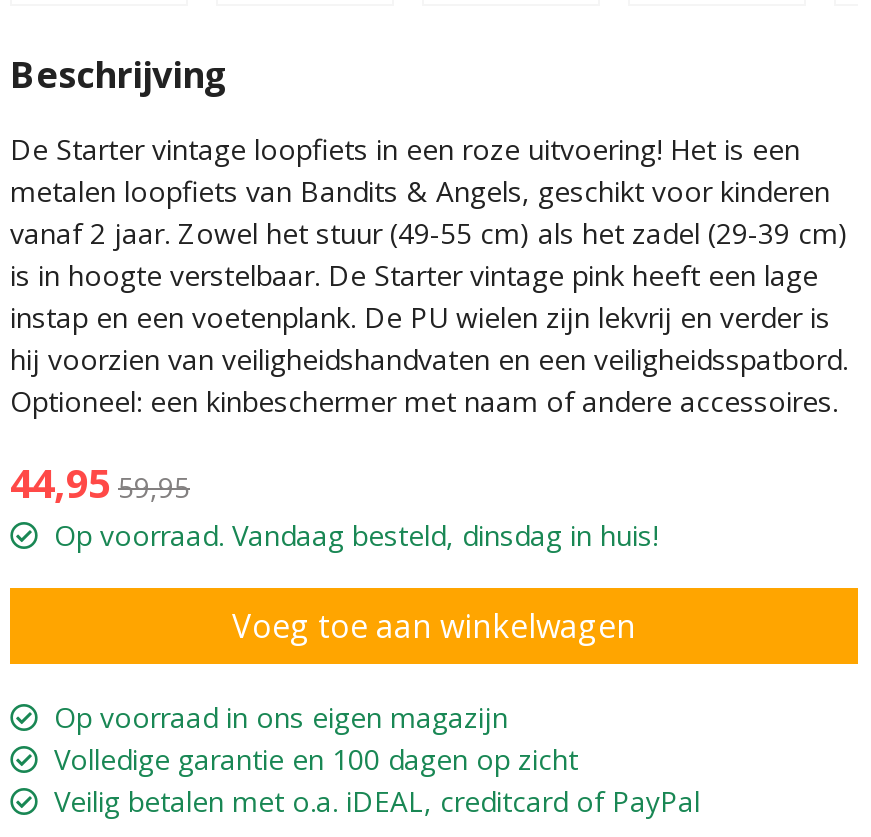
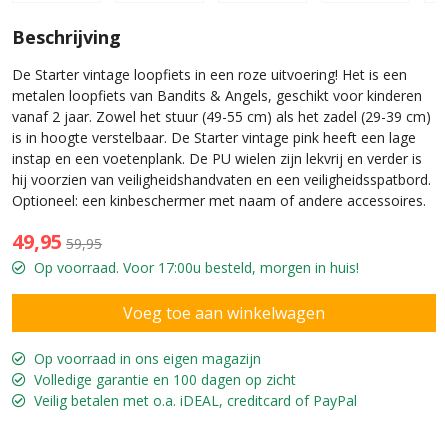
- 44,95 59,95
- Op voorraad. Vandaag besteld, dinsdag in huis!
+ 49,95 59,95
+ Op voorraad. Voor 17:00u besteld, morgen in huis!
